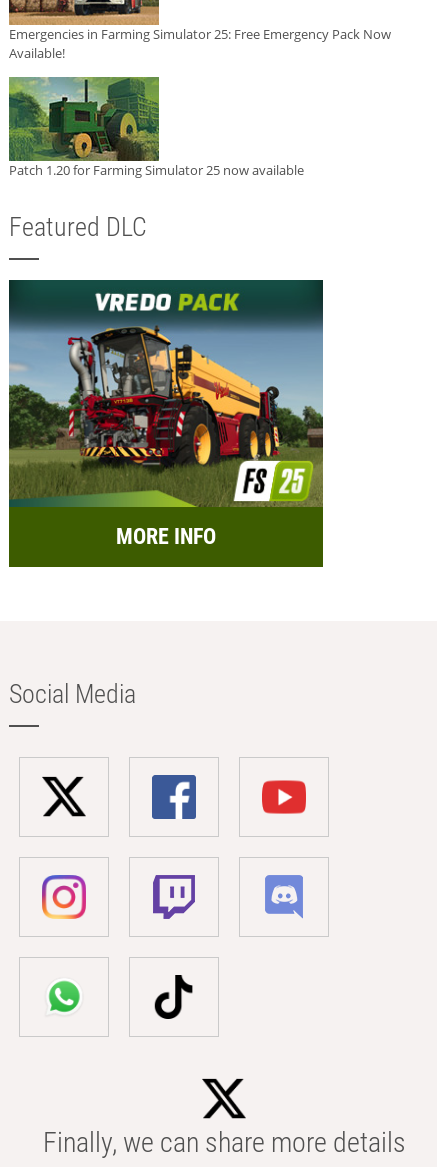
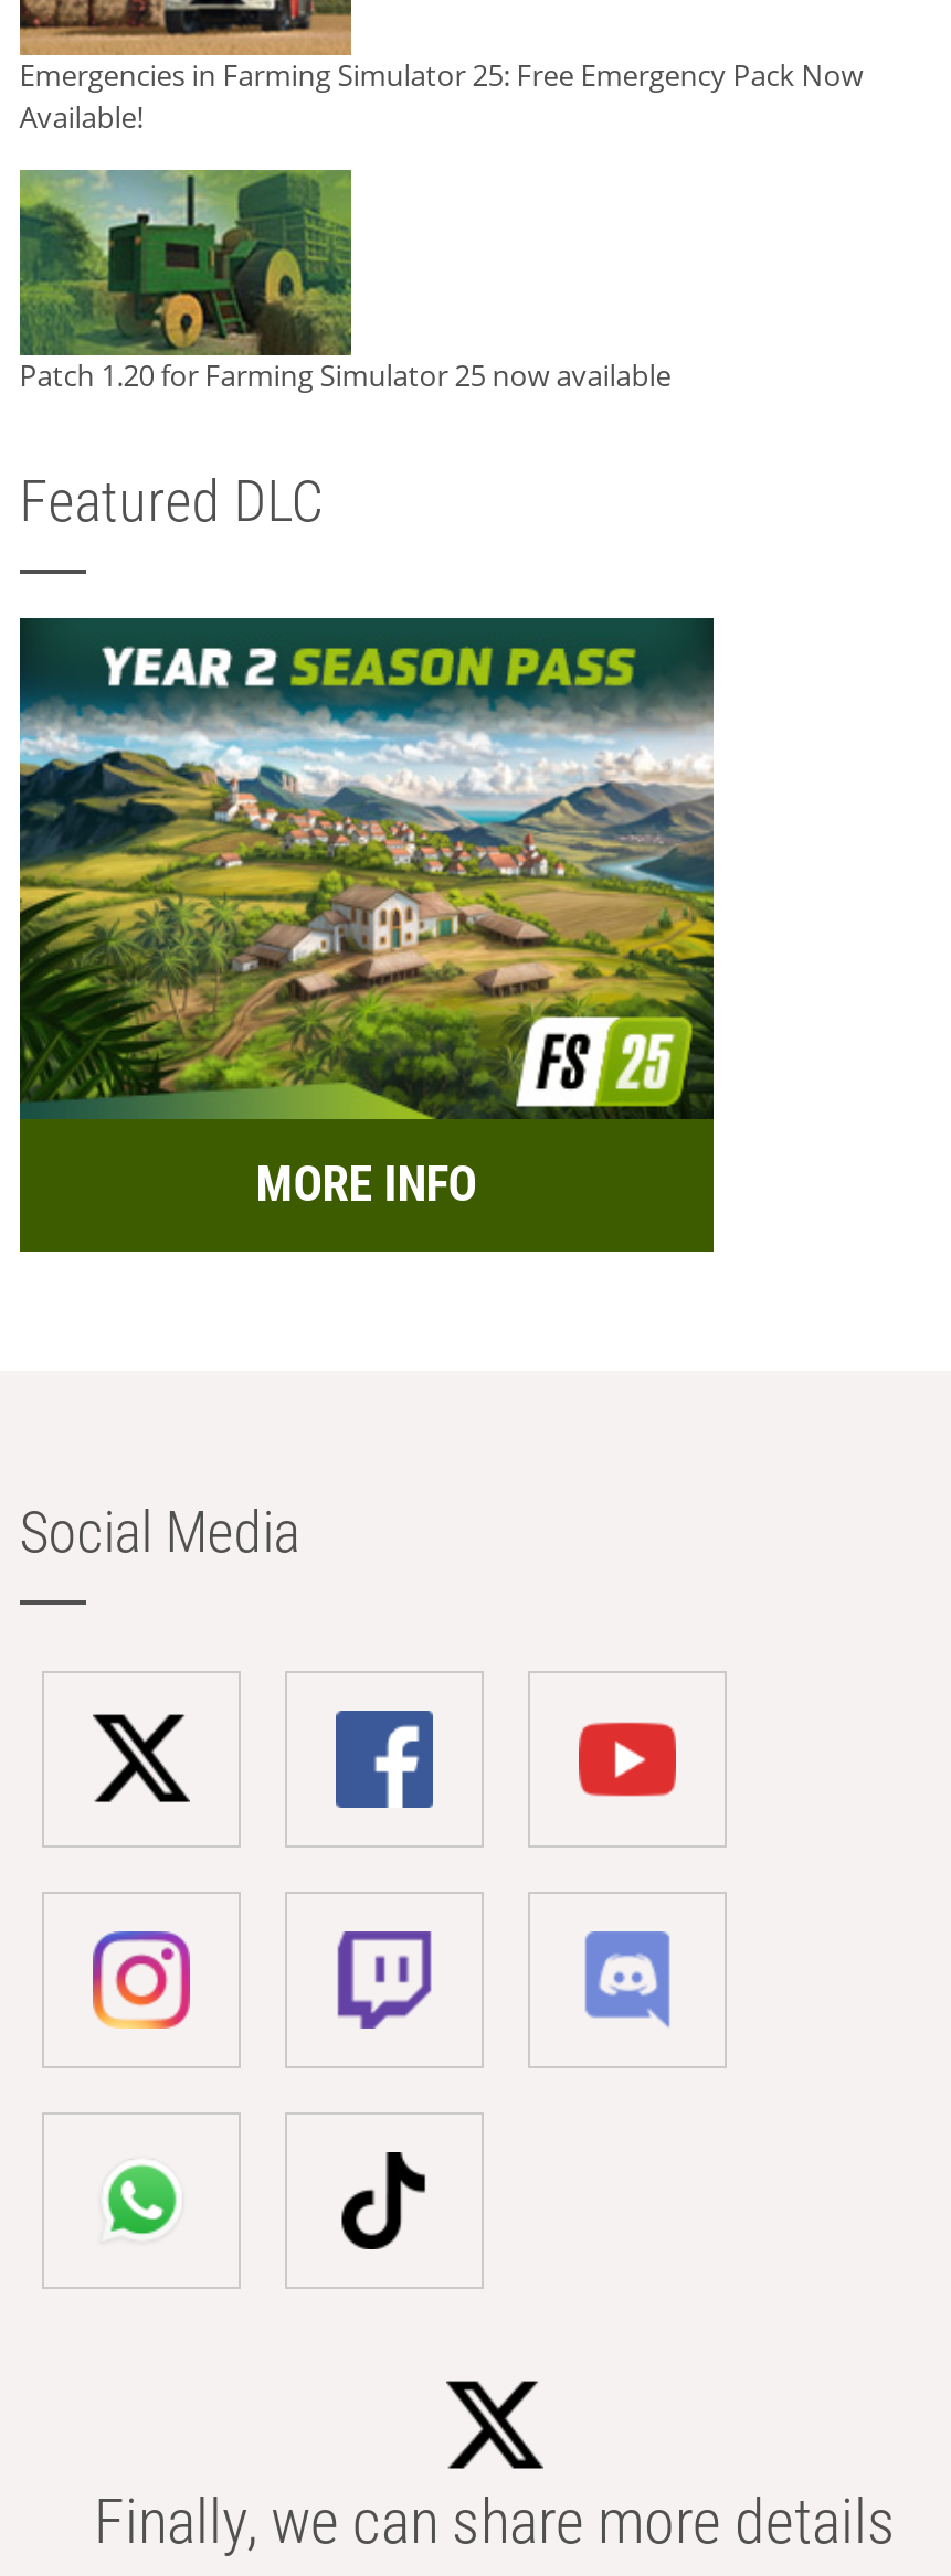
- [image]
+ [image]
